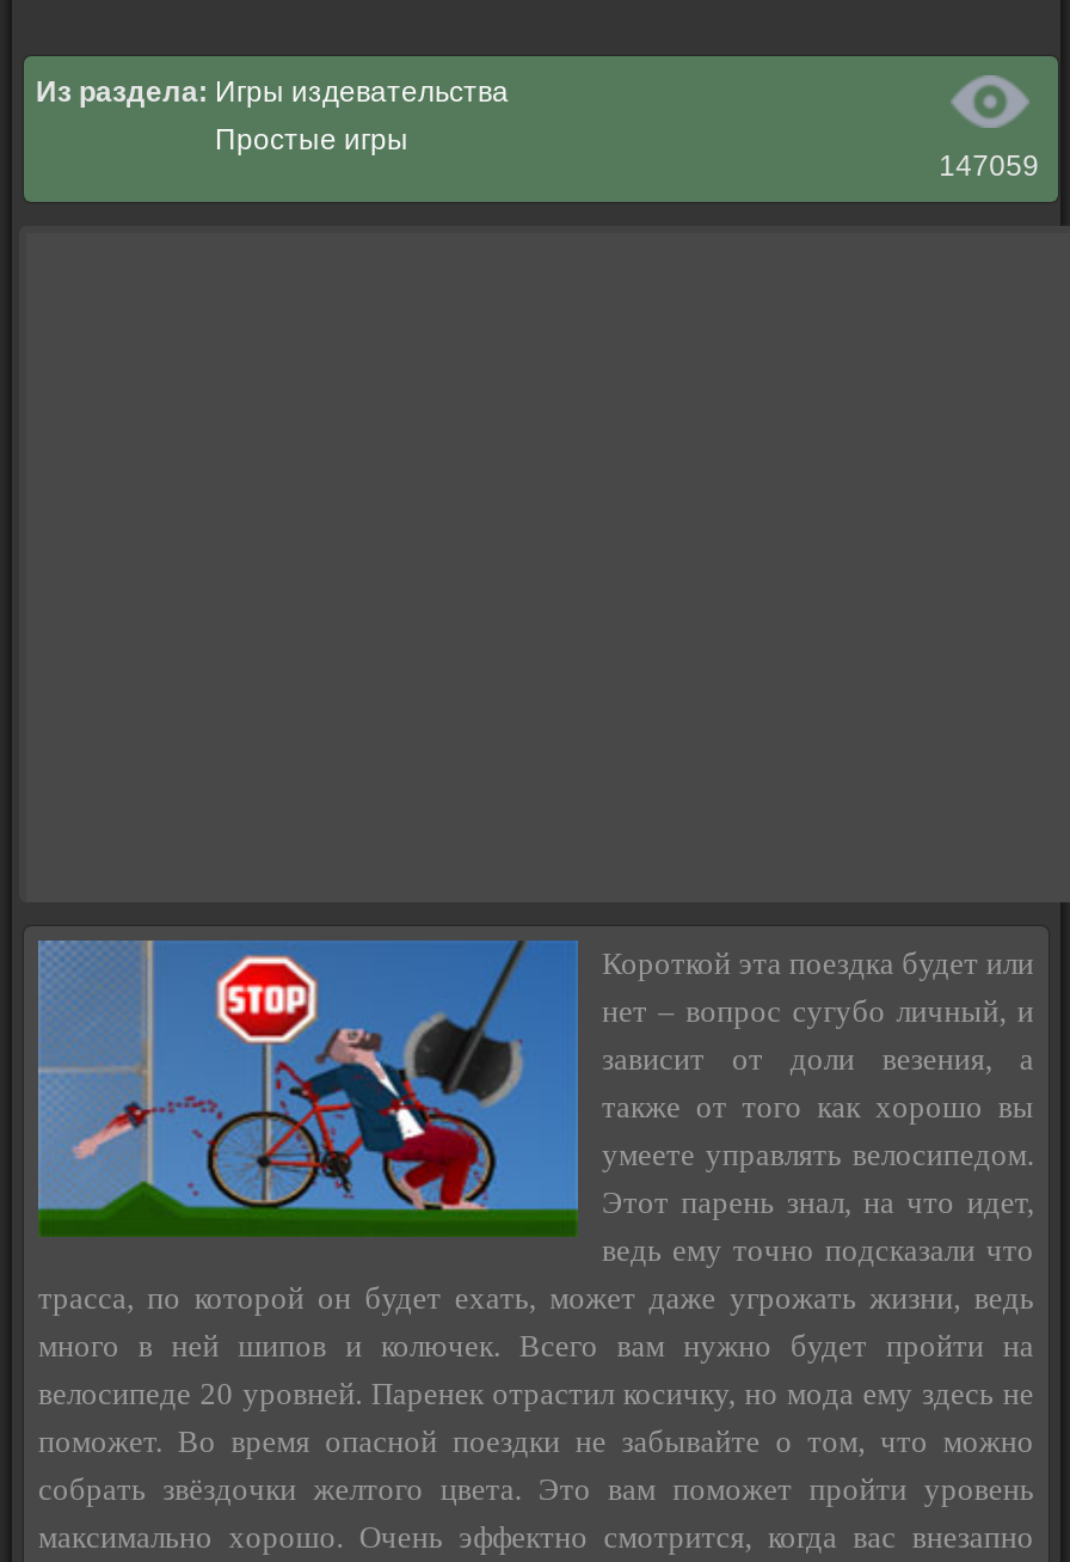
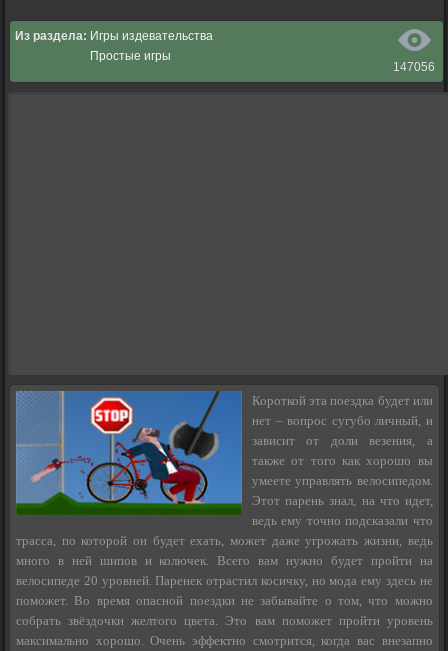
- 147059
+ 147056
